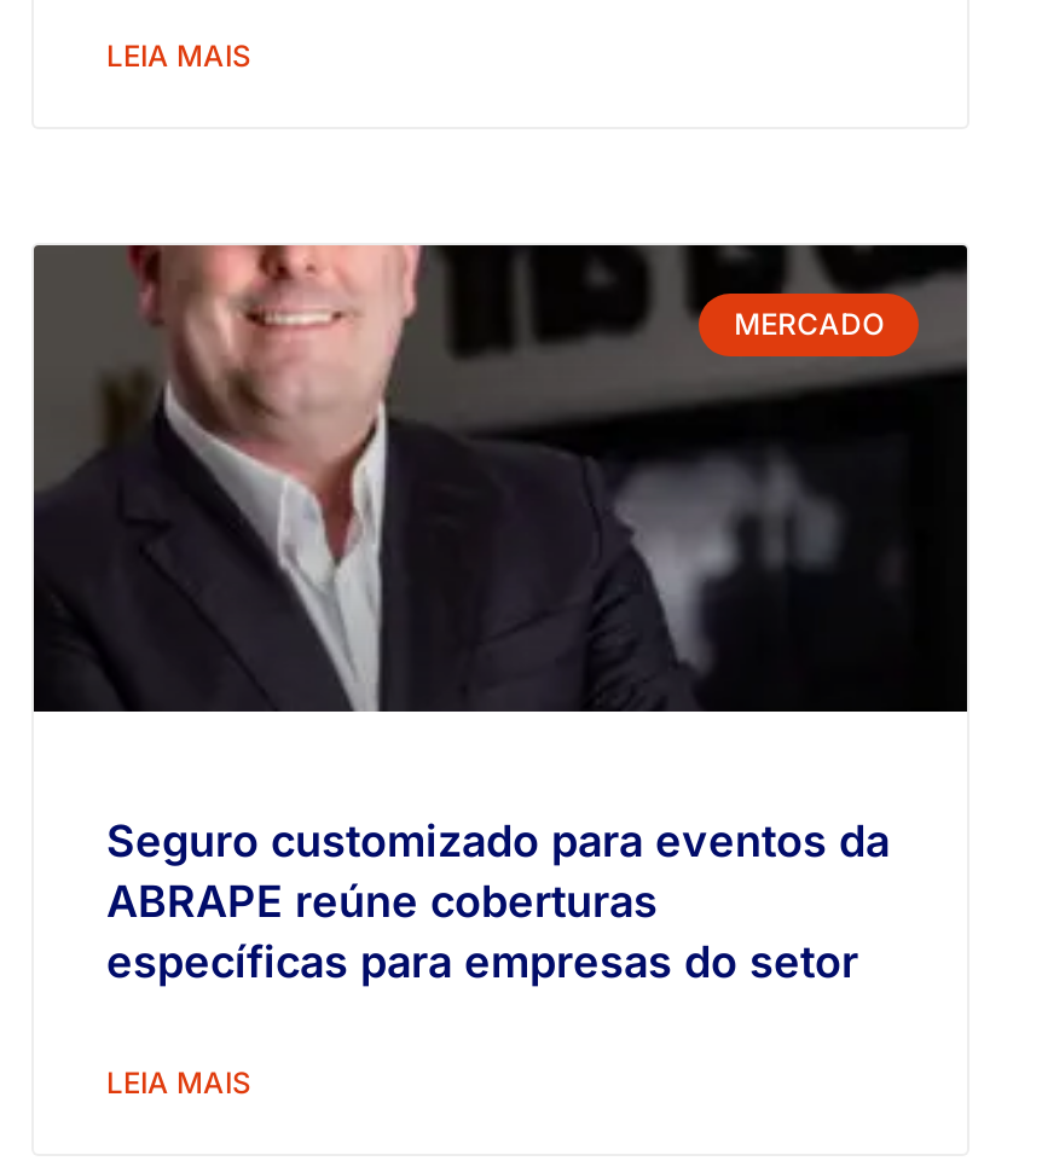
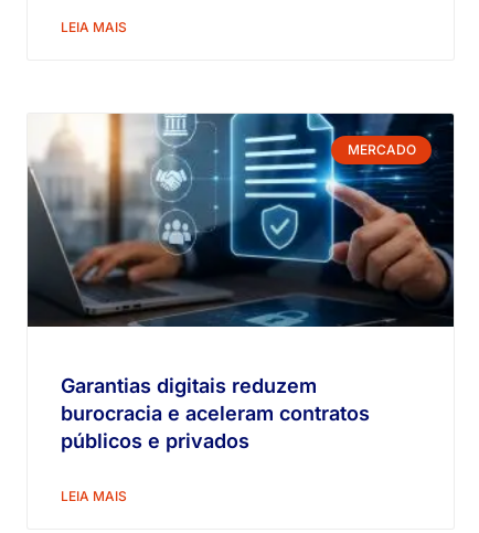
- [image]
+ [image]

- Seguro customizado para eventos da
- ABRAPE reúne coberturas
- específicas para empresas do setor
+ Garantias digitais reduzem
+ burocracia e aceleram contratos
+ públicos e privados
